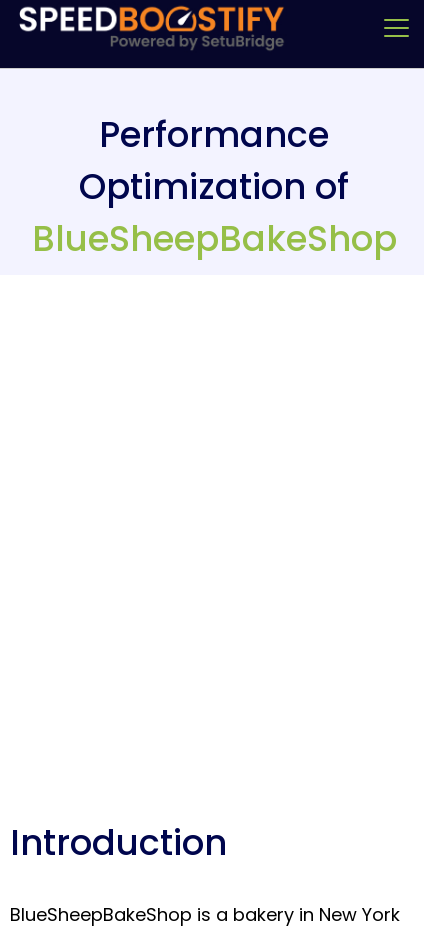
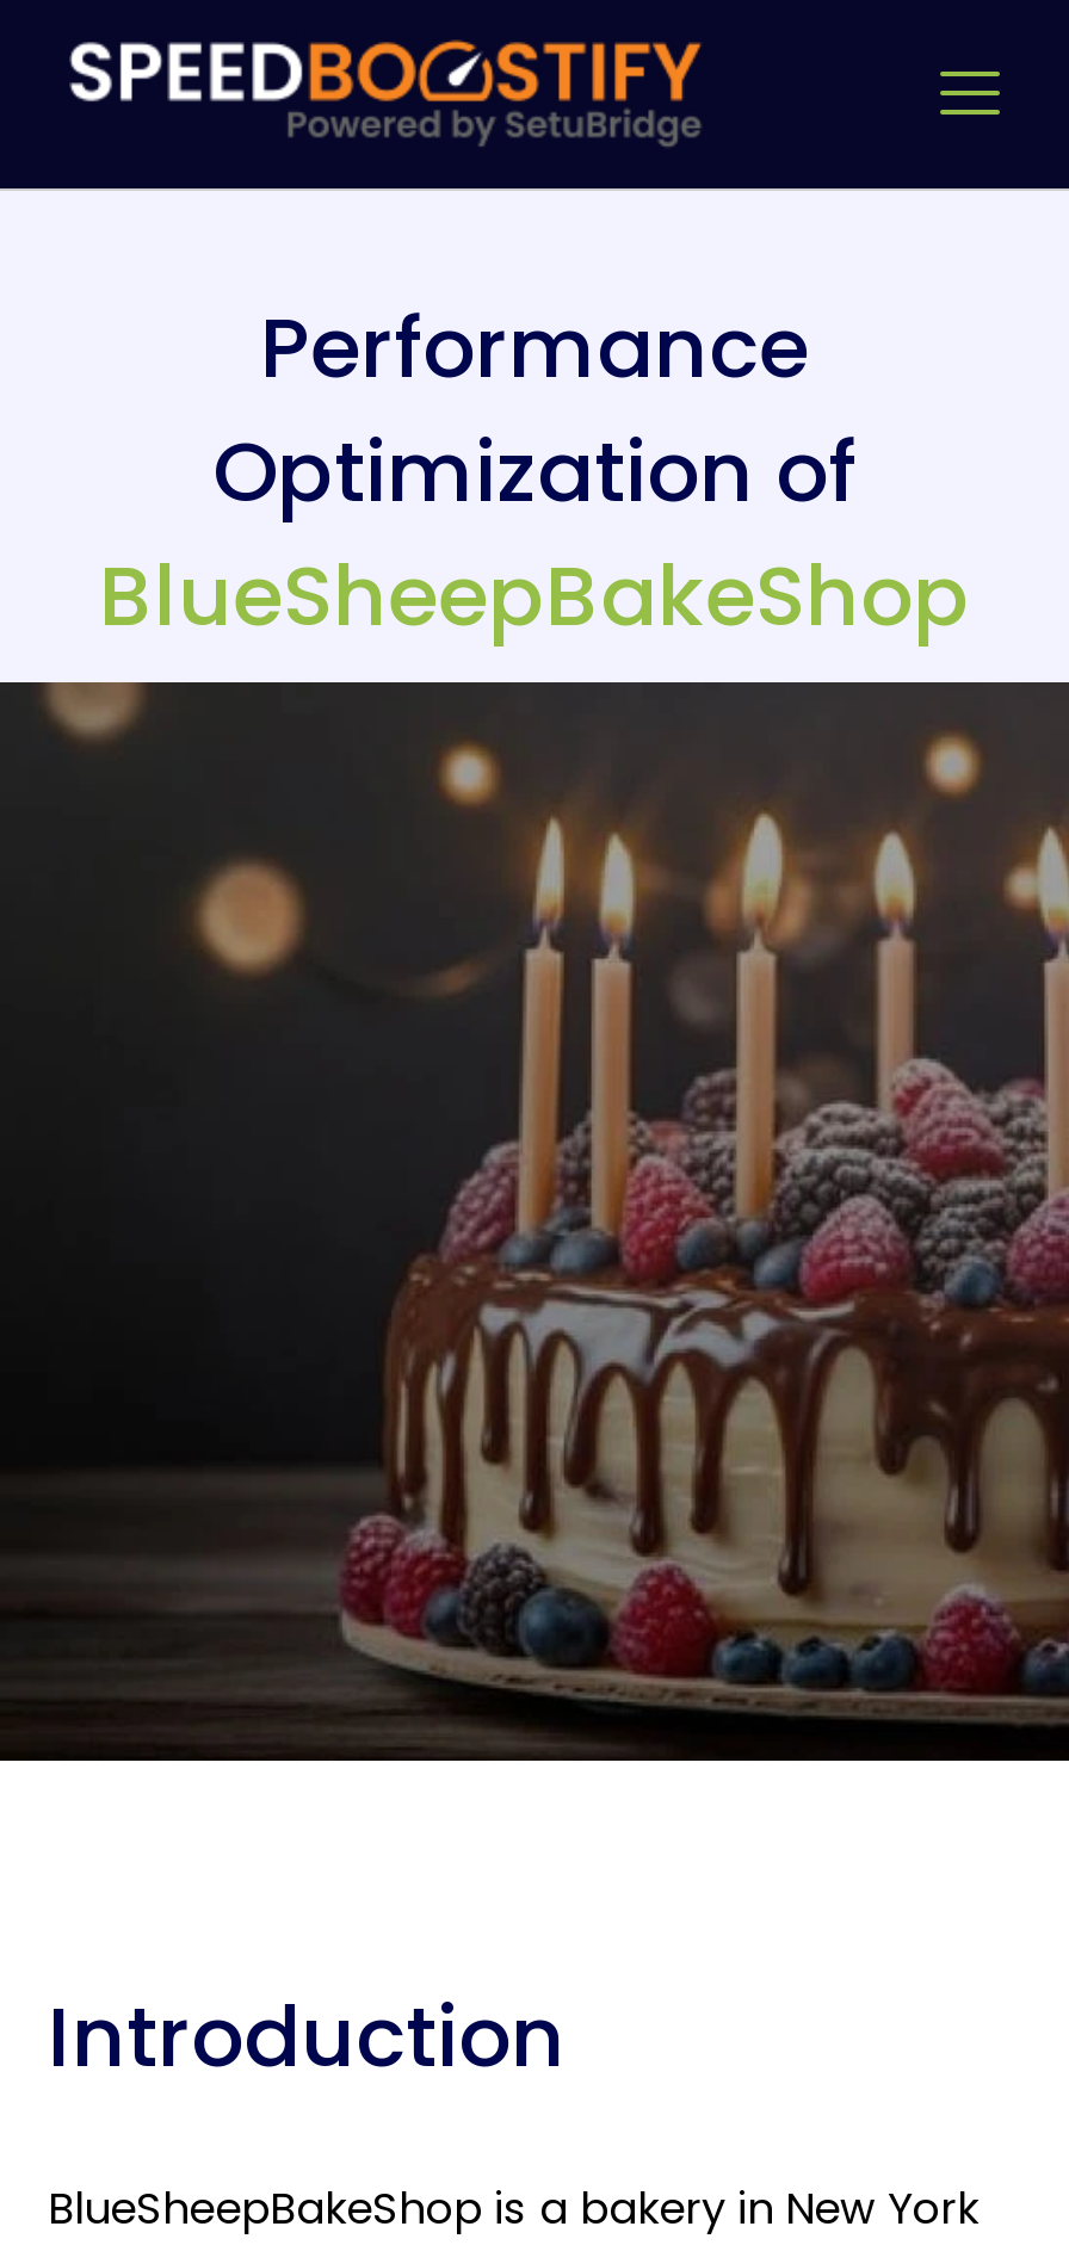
+ [image]
